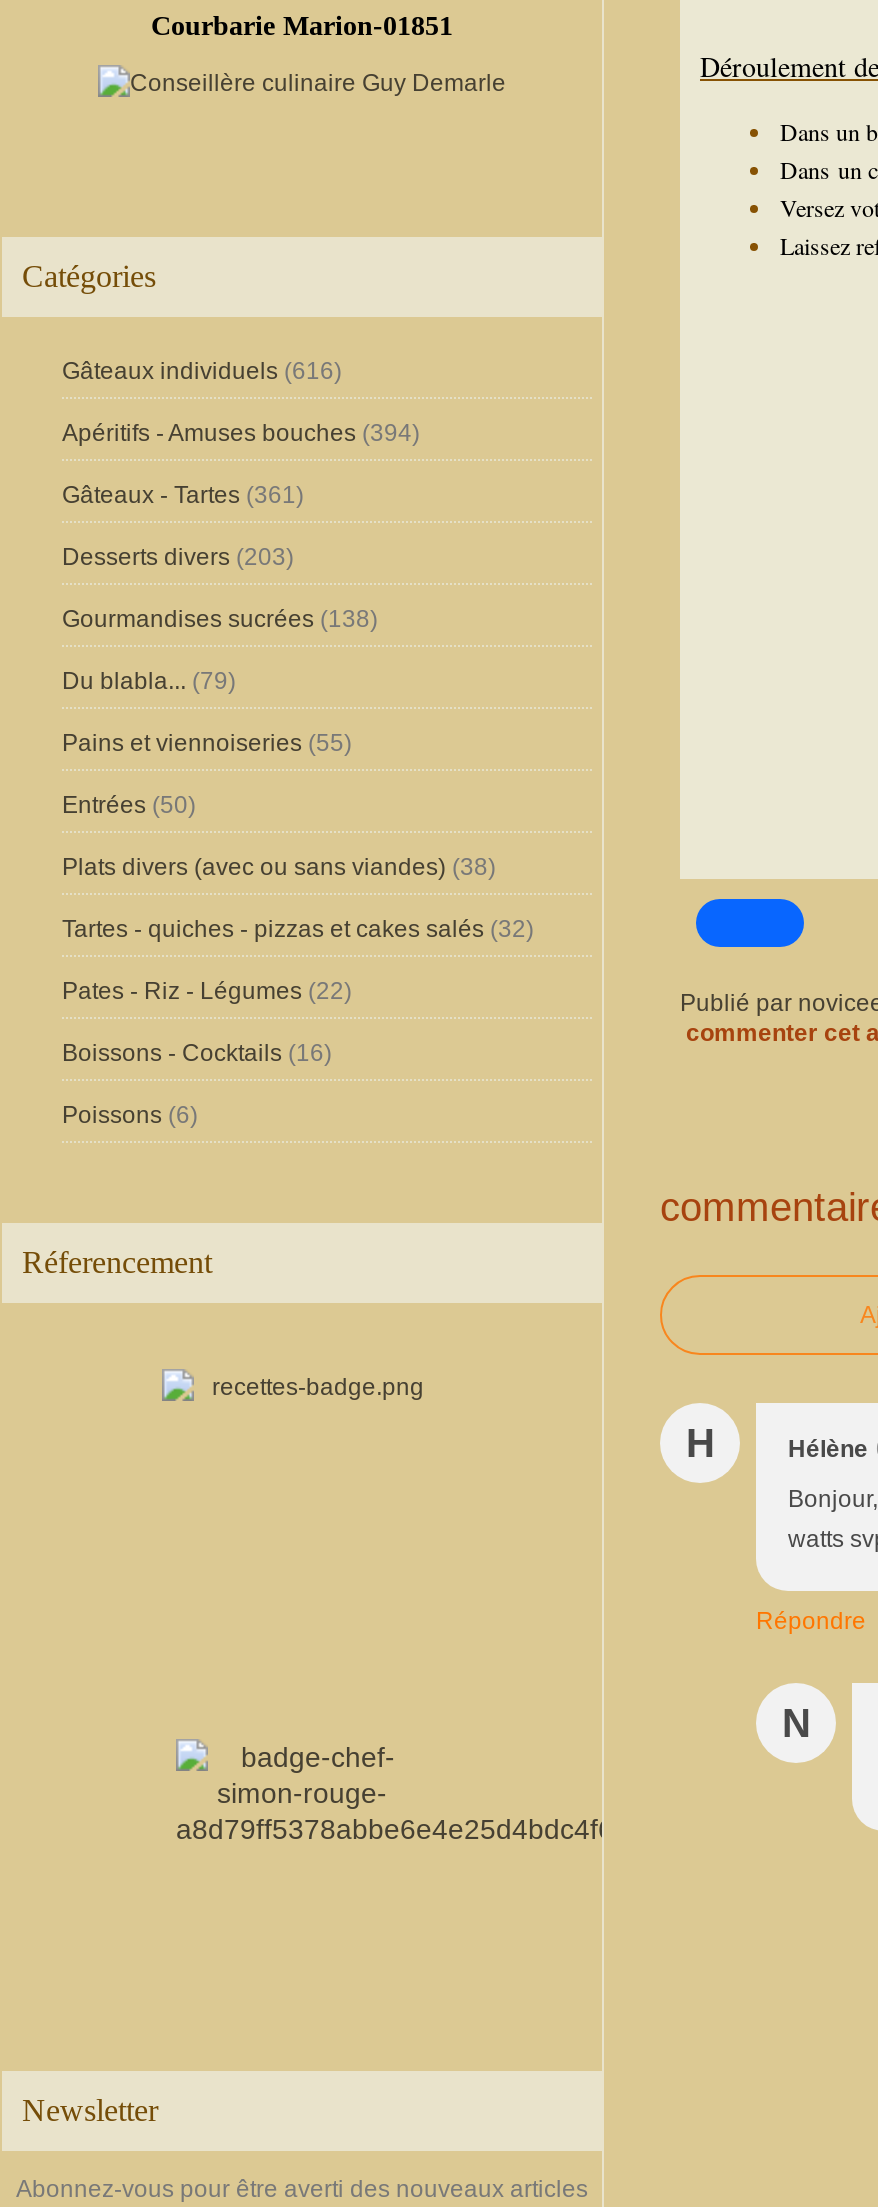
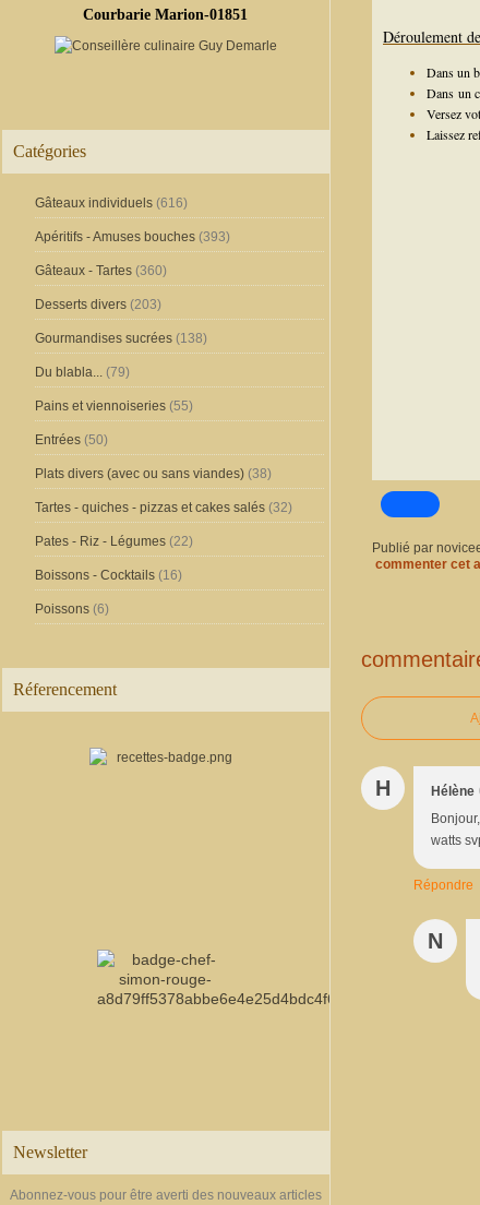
- Apéritifs - Amuses bouches (394)
+ Apéritifs - Amuses bouches (393)

- Gâteaux - Tartes (361)
+ Gâteaux - Tartes (360)
